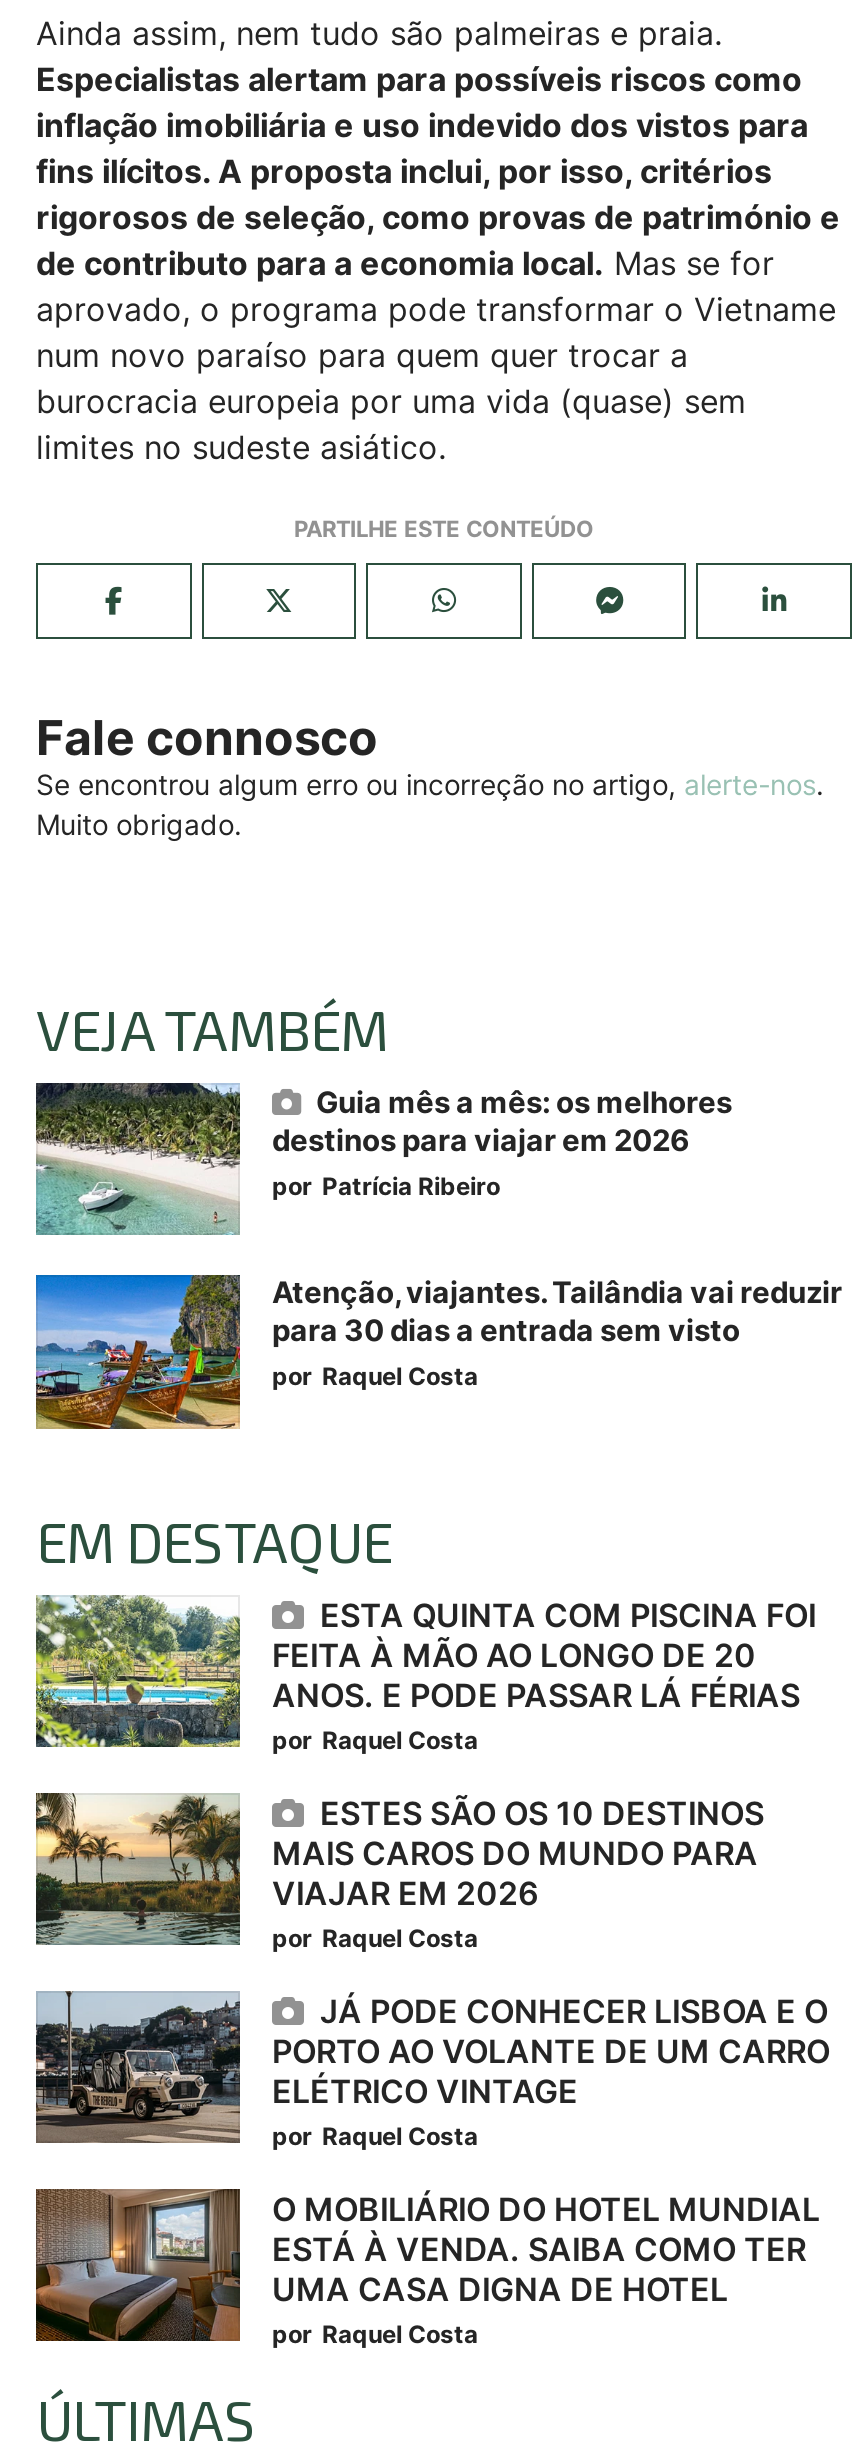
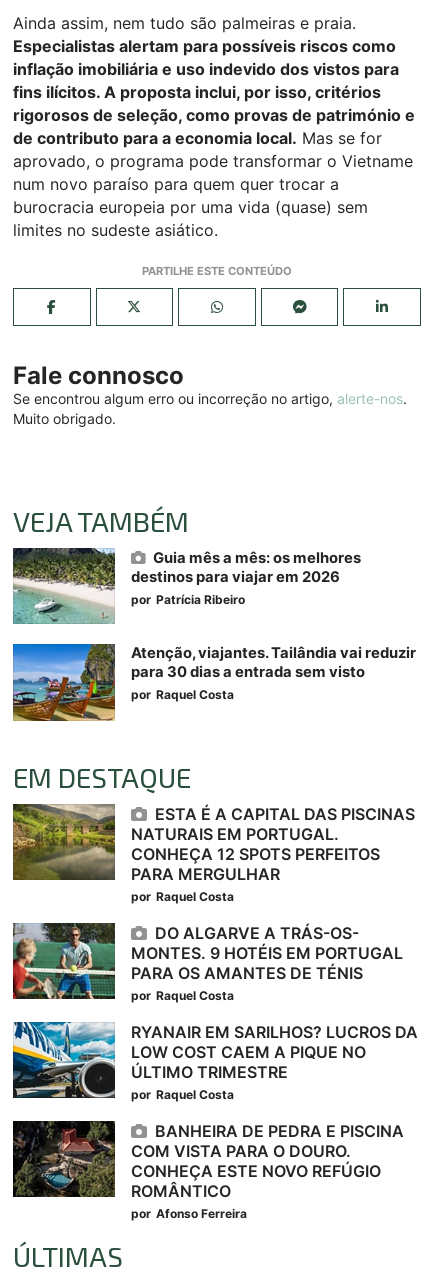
- [image]
- ESTA QUINTA COM PISCINA FOI
- FEITA À MÃO AO LONGO DE 20
- ANOS. E PODE PASSAR LÁ FÉRIAS
+ [image]
+ ESTA É A CAPITAL DAS PISCINAS
+ NATURAIS EM PORTUGAL.
+ CONHEÇA 12 SPOTS PERFEITOS
+ PARA MERGULHAR

- [image]
- ESTES SÃO OS 10 DESTINOS
- MAIS CAROS DO MUNDO PARA
- VIAJAR EM 2026
+ [image]
+ DO ALGARVE A TRÁS-OS-
+ MONTES. 9 HOTÉIS EM PORTUGAL
+ PARA OS AMANTES DE TÉNIS

- [image]
- JÁ PODE CONHECER LISBOA E O
- PORTO AO VOLANTE DE UM CARRO
- ELÉTRICO VINTAGE
+ [image]
+ RYANAIR EM SARILHOS? LUCROS DA
+ LOW COST CAEM A PIQUE NO
+ ÚLTIMO TRIMESTRE

- [image]
- O MOBILIÁRIO DO HOTEL MUNDIAL
- ESTÁ À VENDA. SAIBA COMO TER
- UMA CASA DIGNA DE HOTEL
- por Raquel Costa
+ [image]
+ BANHEIRA DE PEDRA E PISCINA
+ COM VISTA PARA O DOURO.
+ CONHEÇA ESTE NOVO REFÚGIO
+ ROMÂNTICO
+ por Afonso Ferreira
